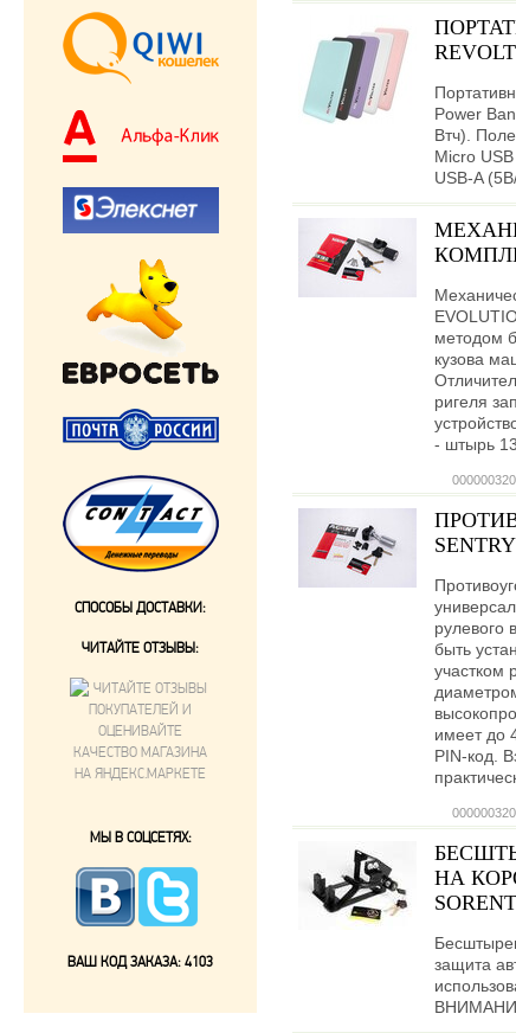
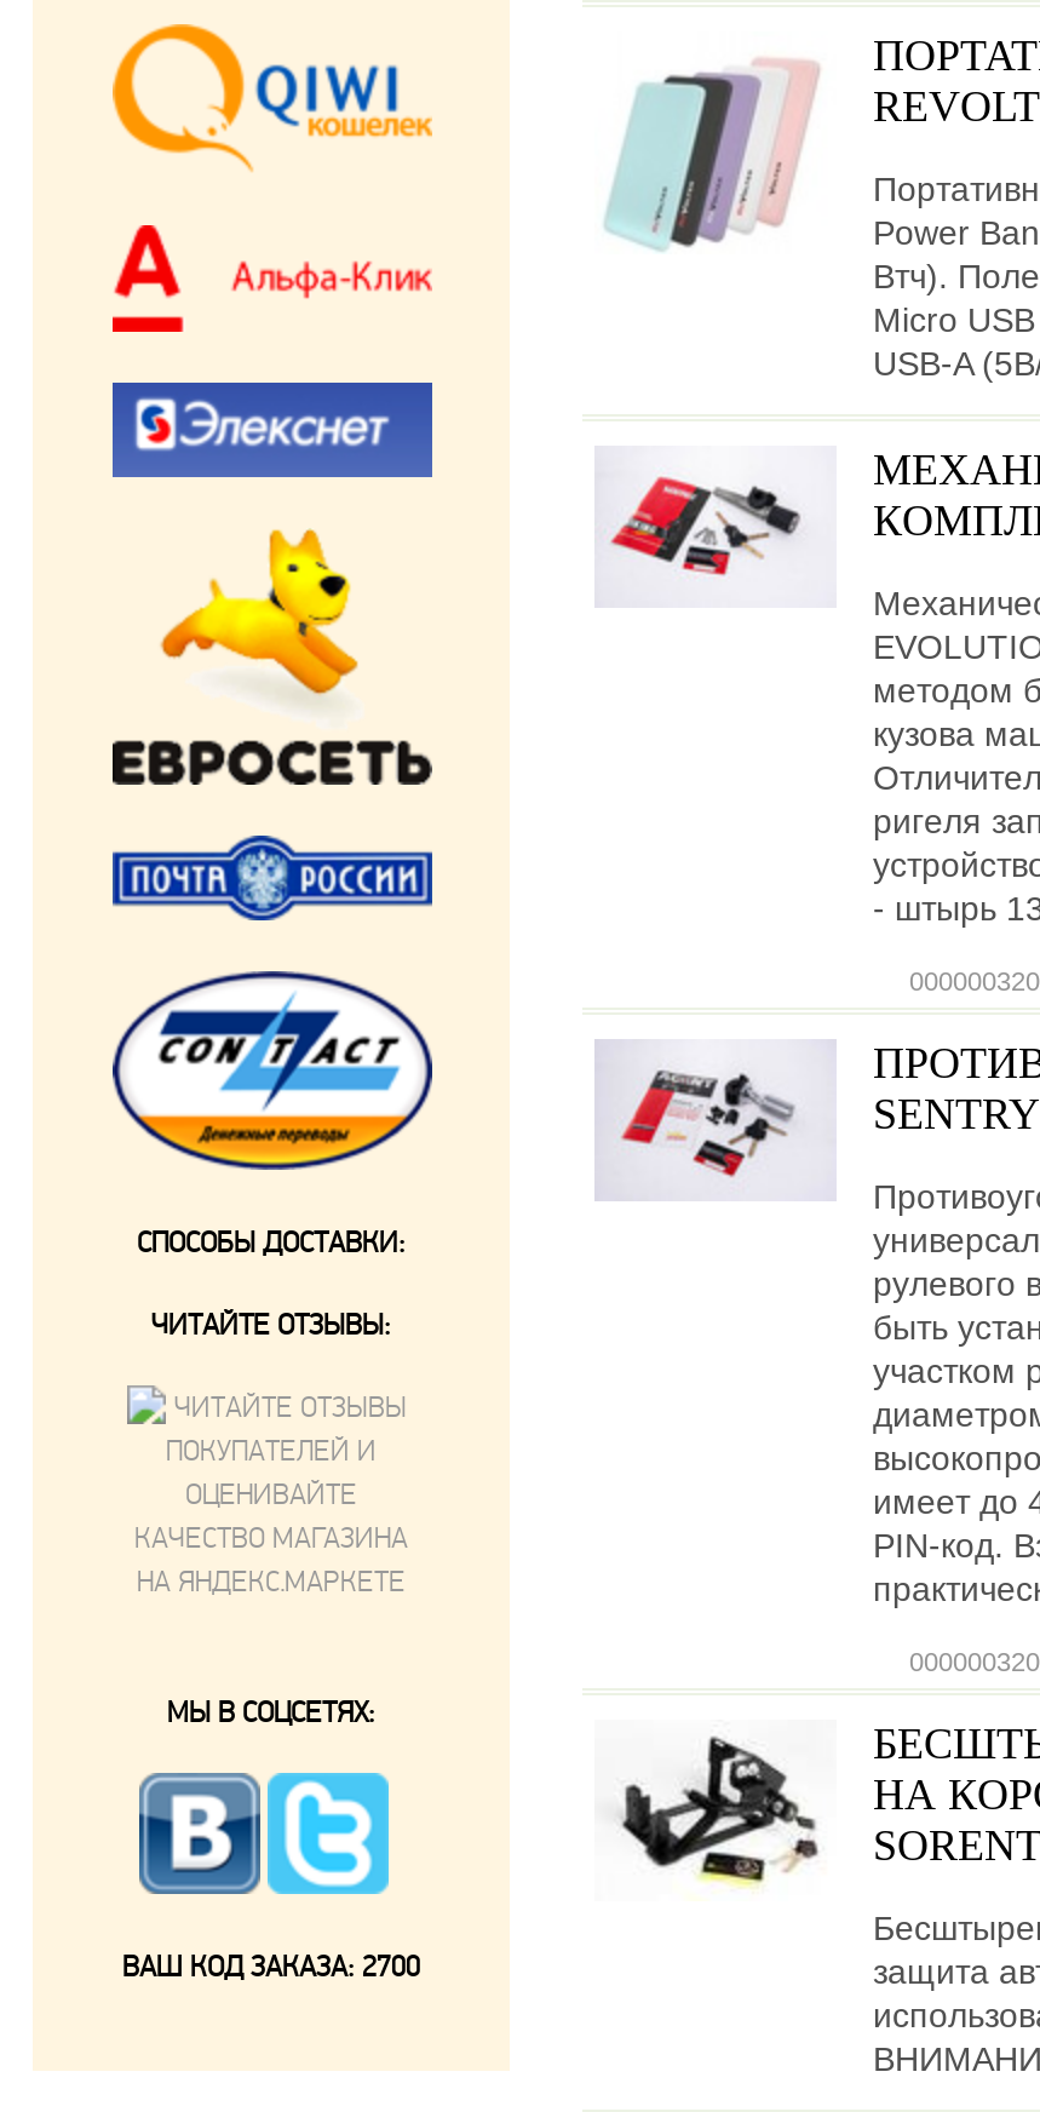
- ВАШ КОД ЗАКАЗА: 4103
+ ВАШ КОД ЗАКАЗА: 2700
